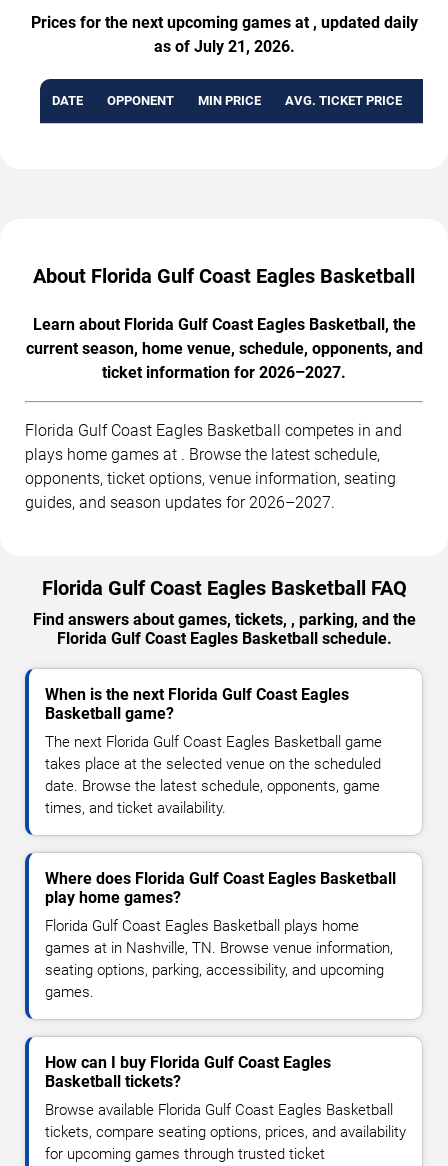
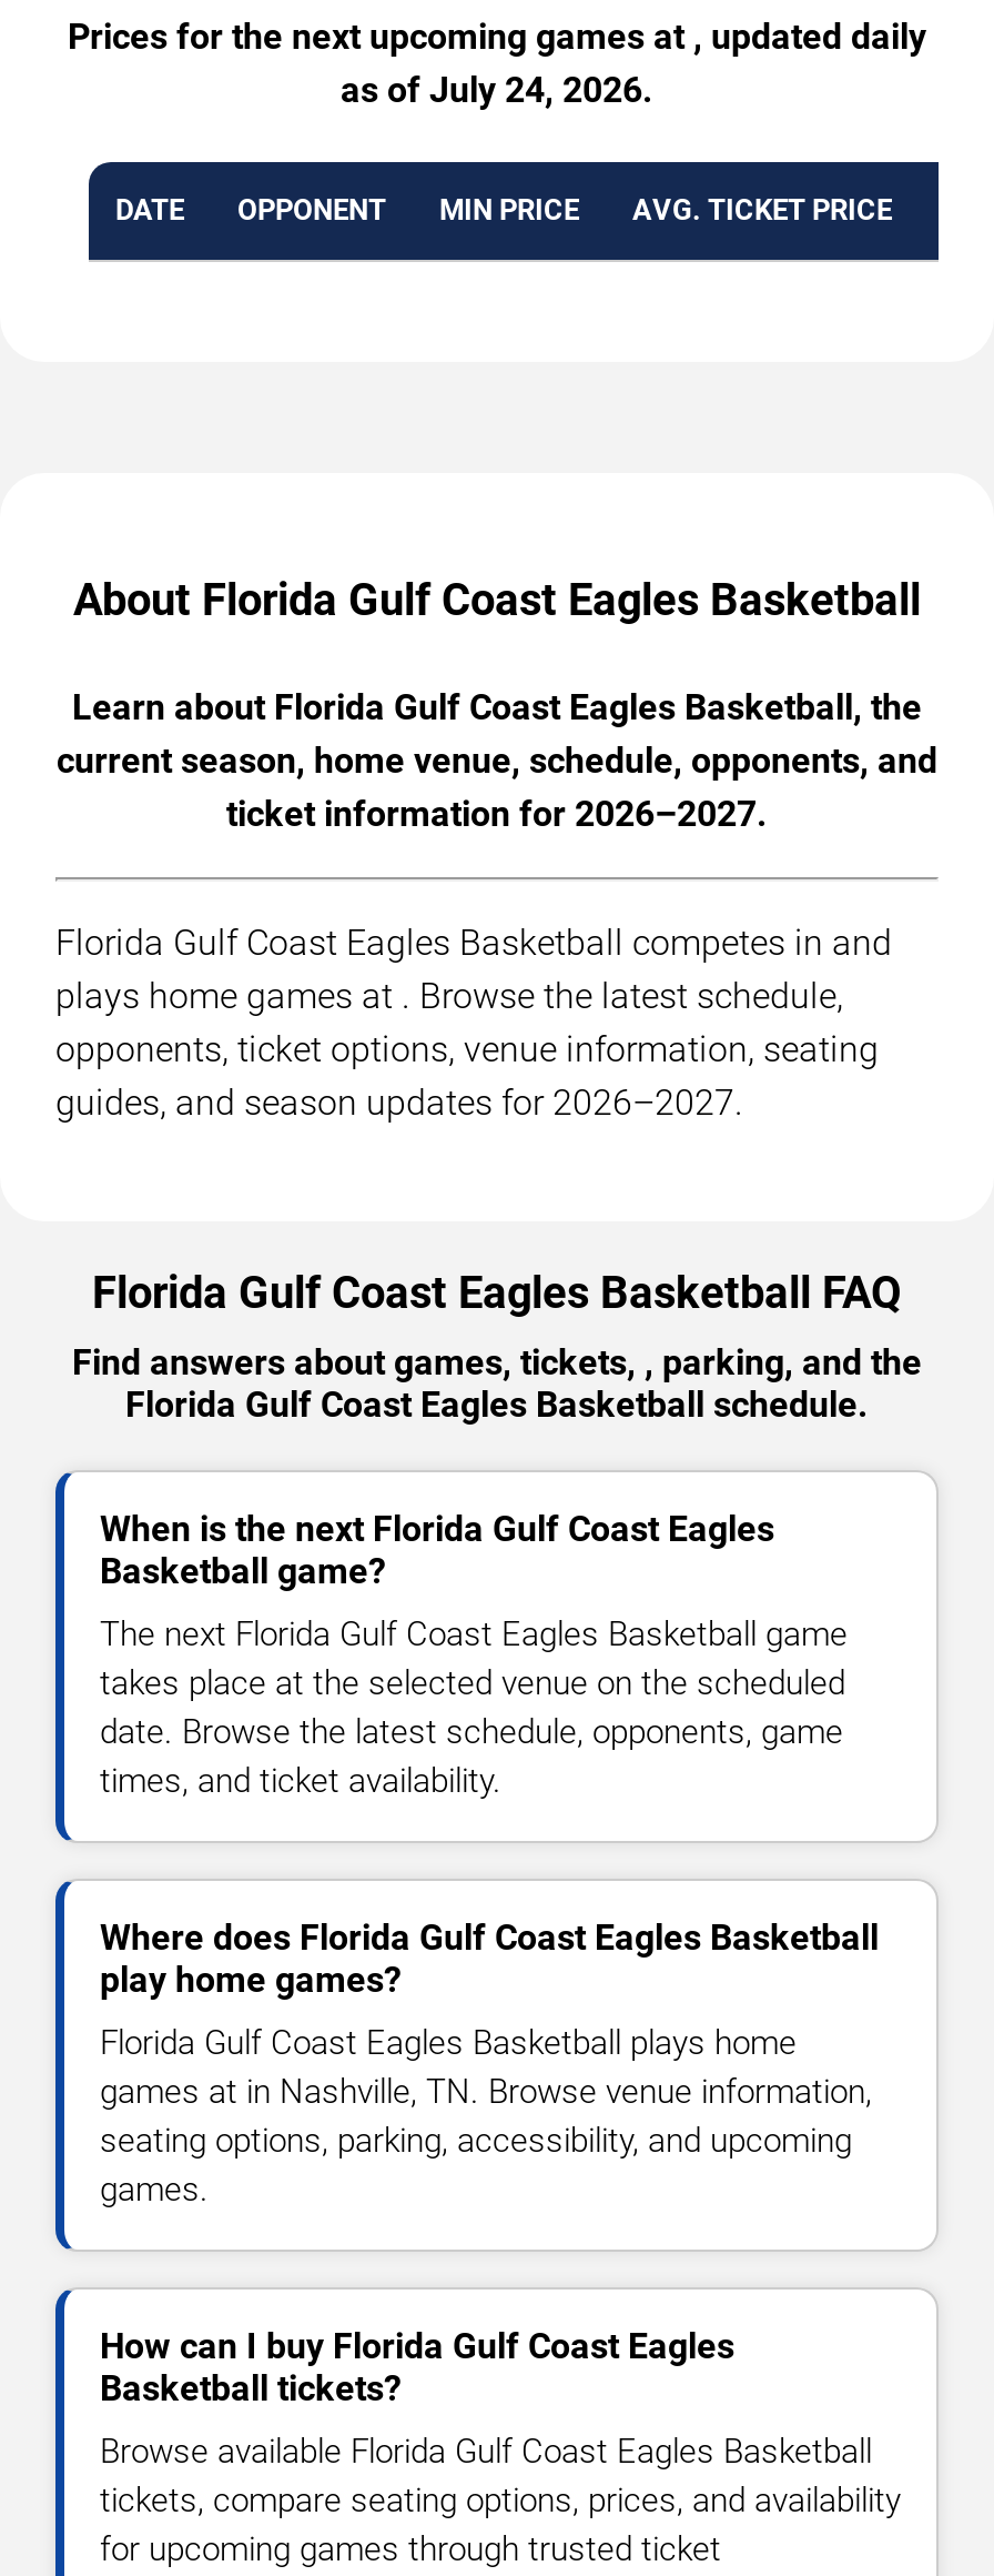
- as of July 21, 2026.
+ as of July 24, 2026.
